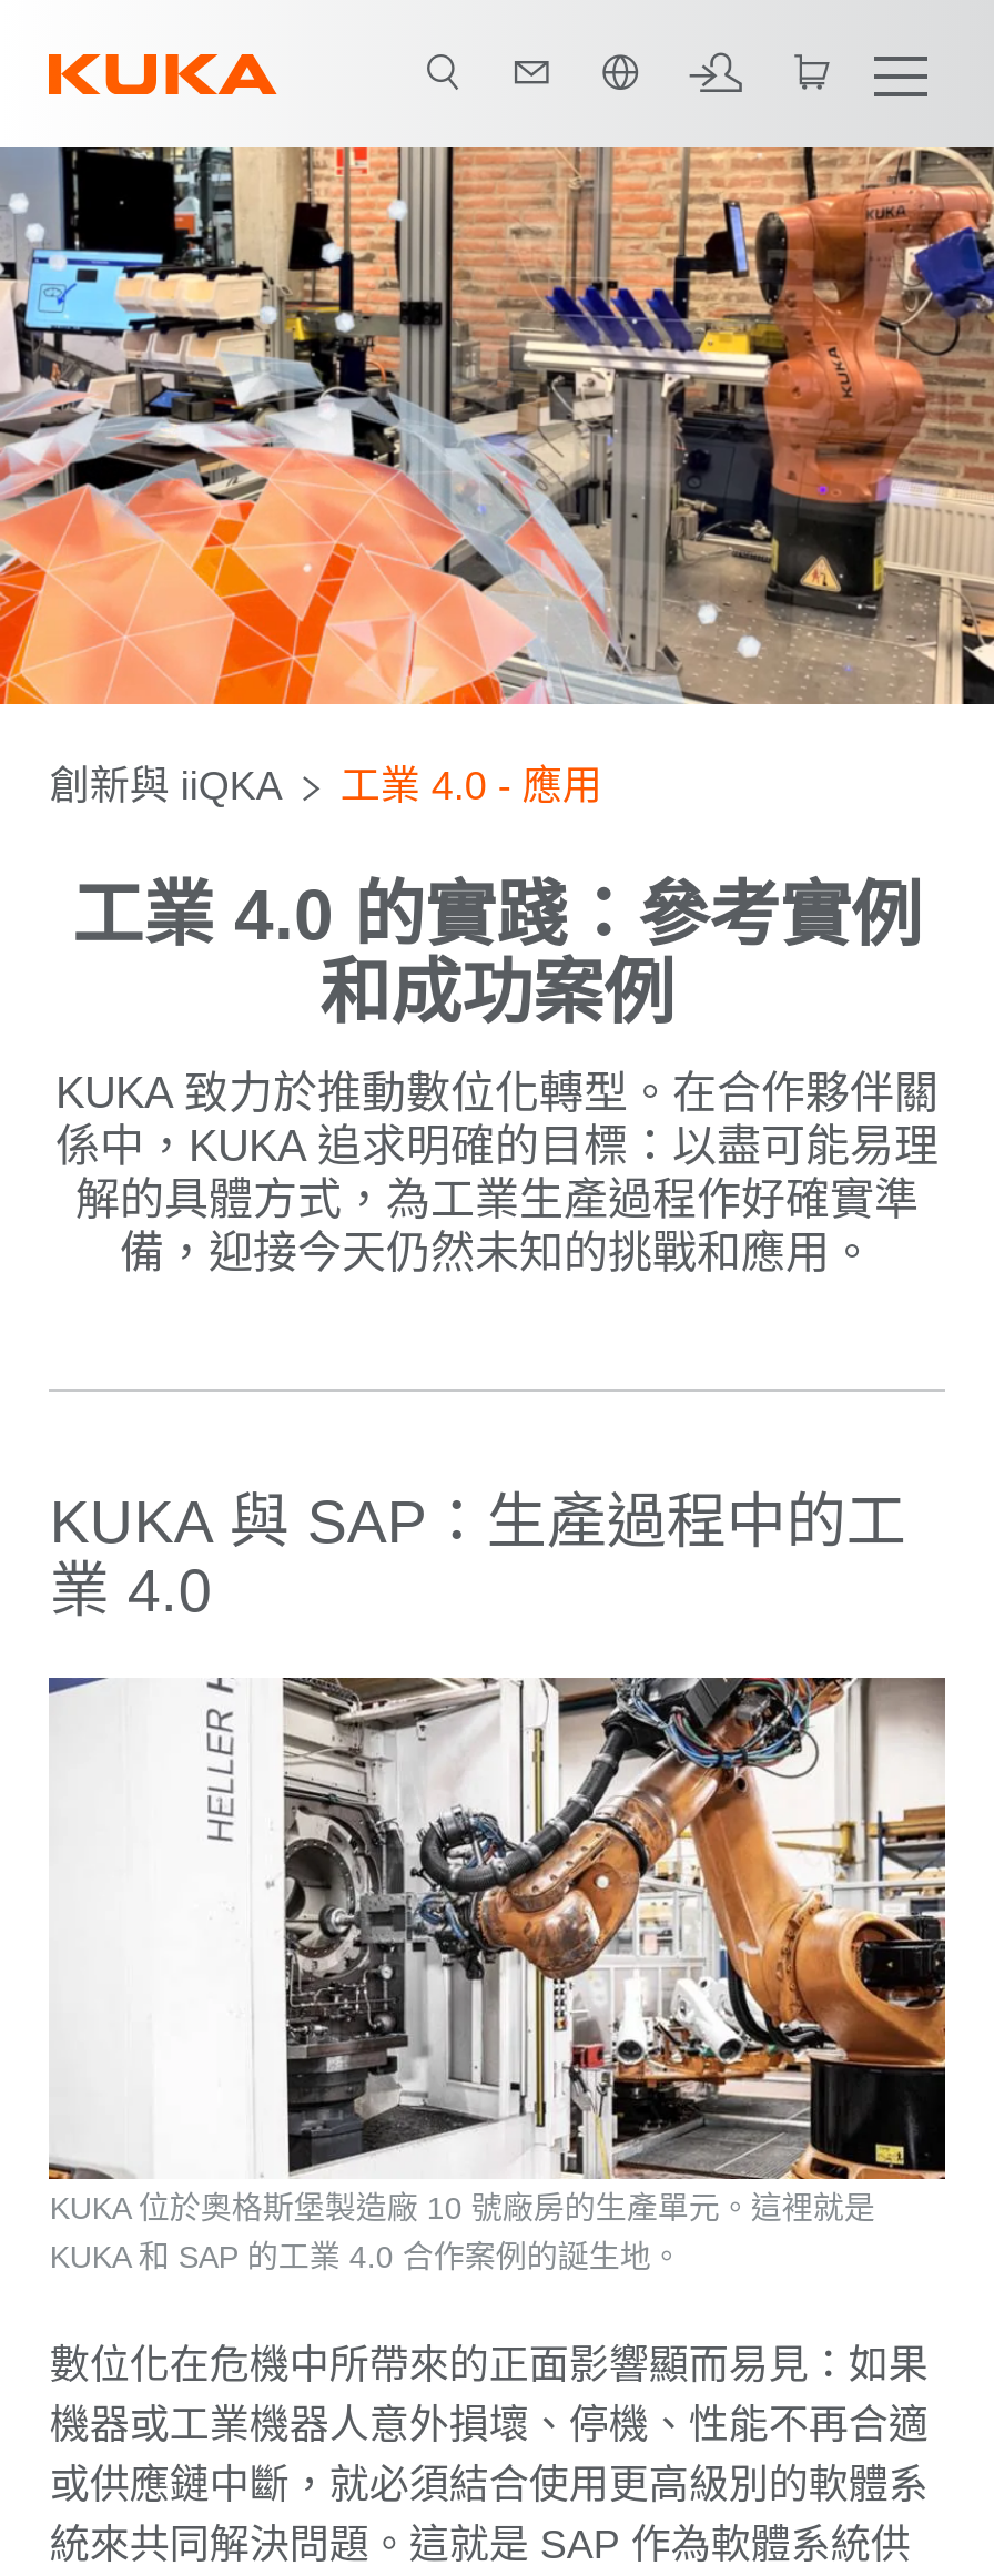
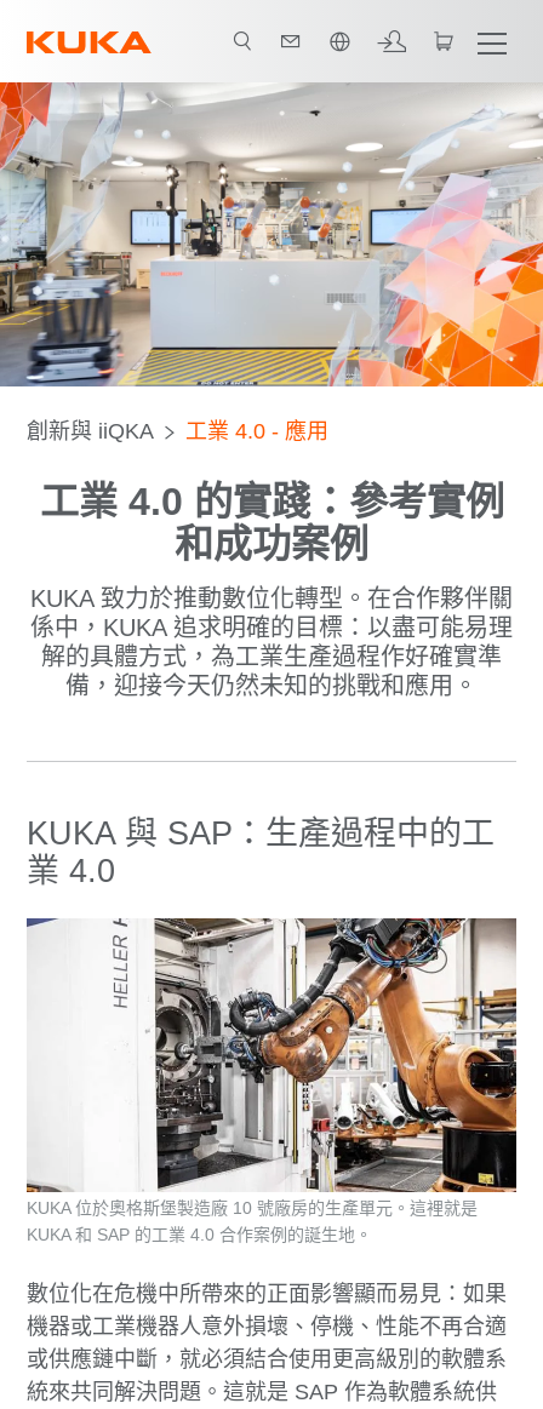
- [image]
+ [image]
